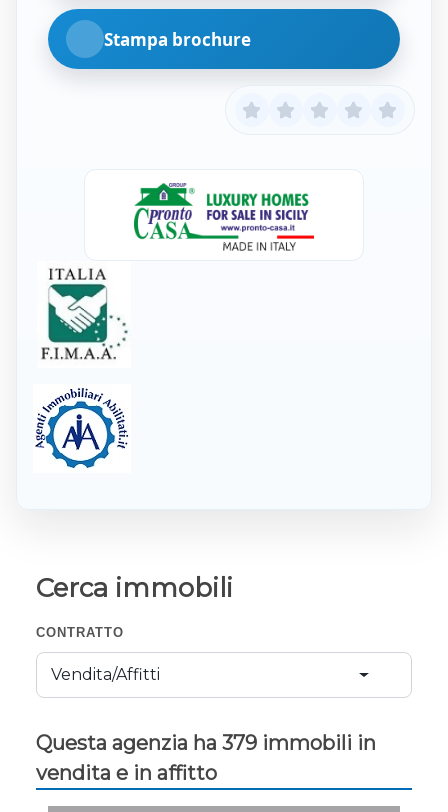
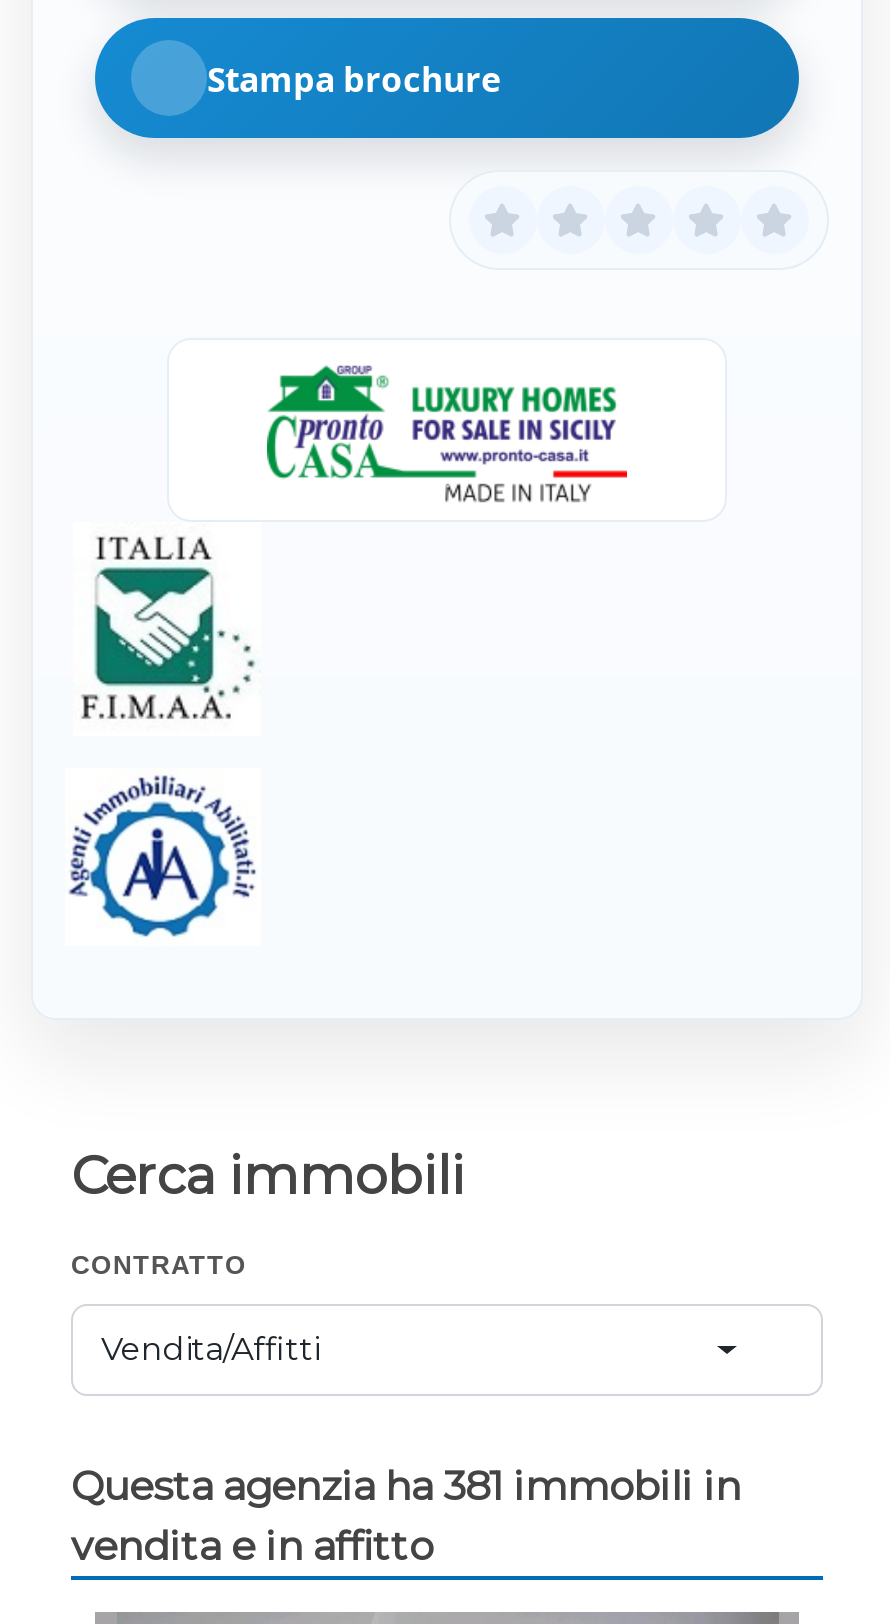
- Questa agenzia ha 379 immobili in
+ Questa agenzia ha 381 immobili in
